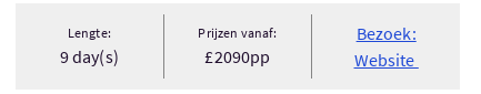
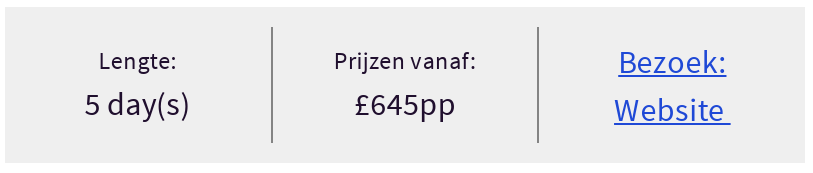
- 9 day(s)
+ 5 day(s)

- £2090pp
+ £645pp
